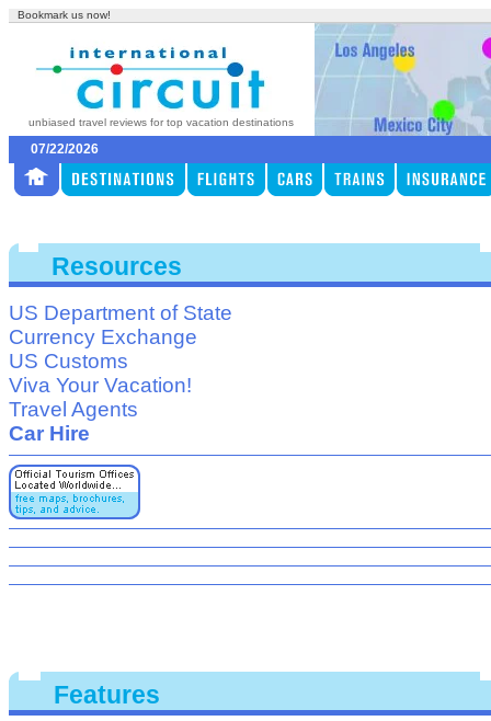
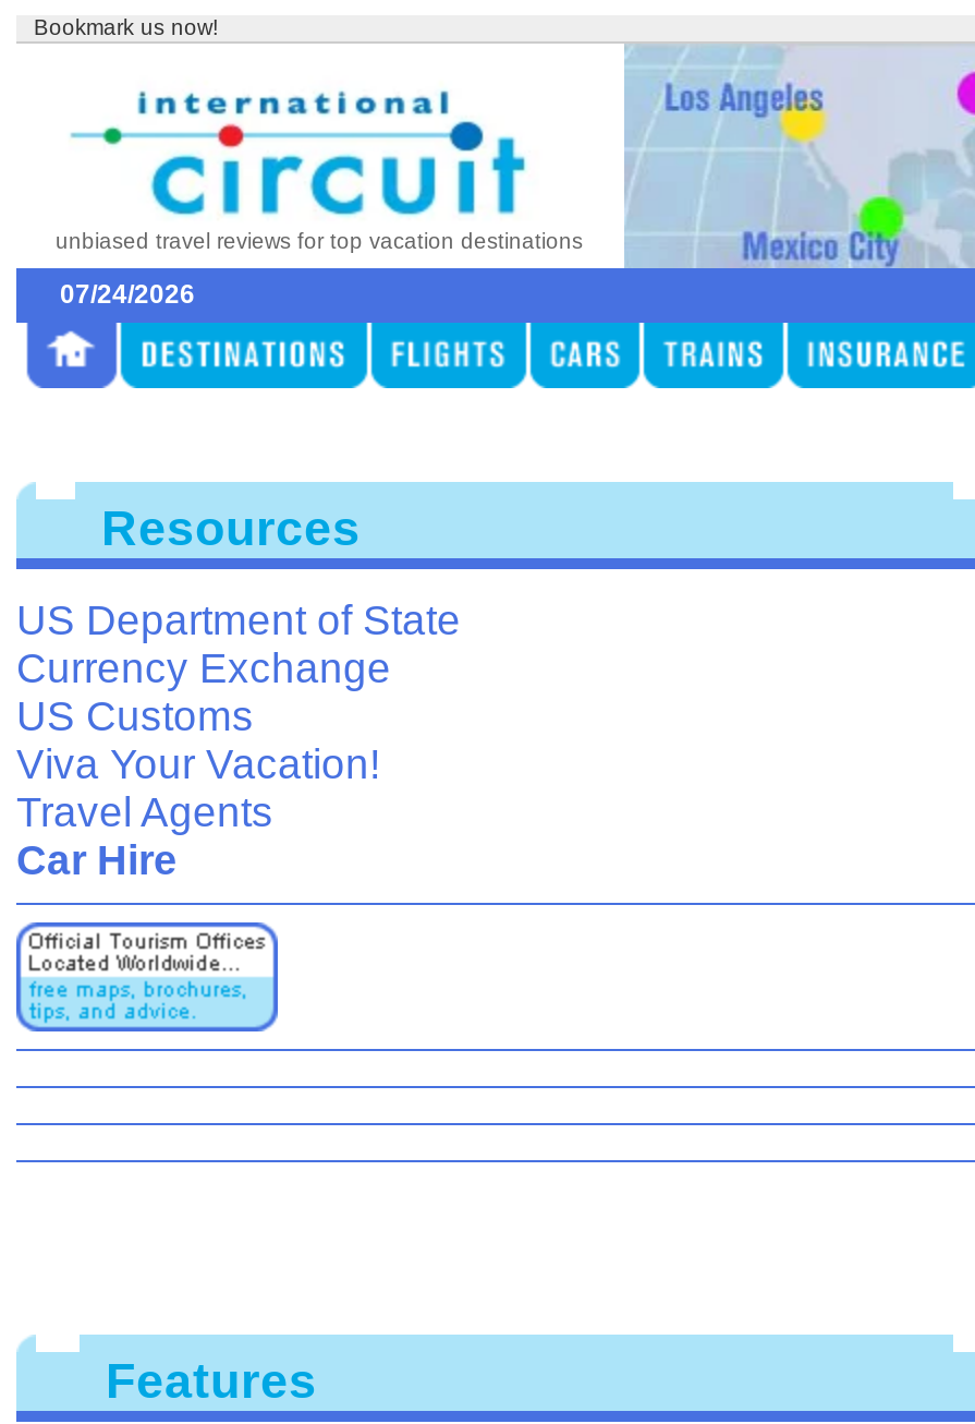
- 07/22/2026
+ 07/24/2026
